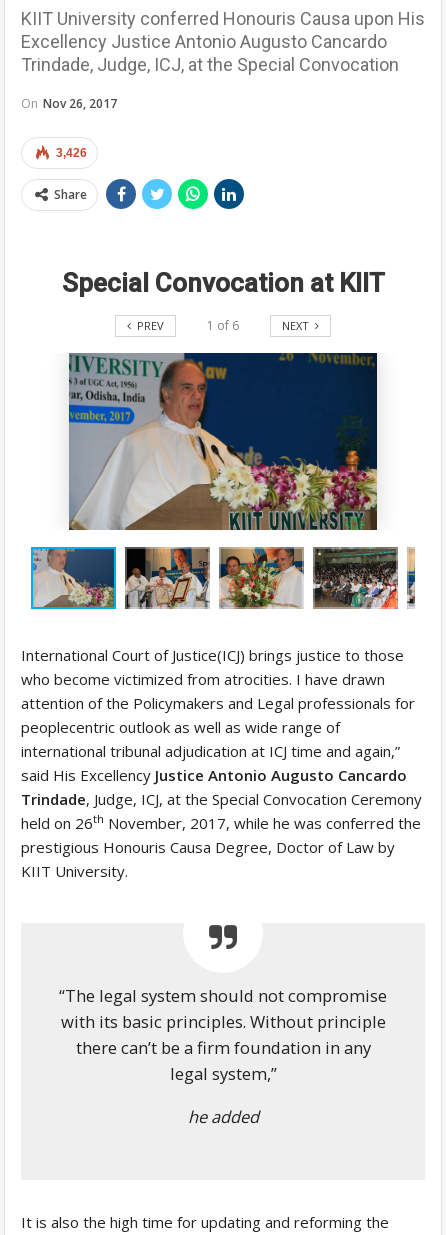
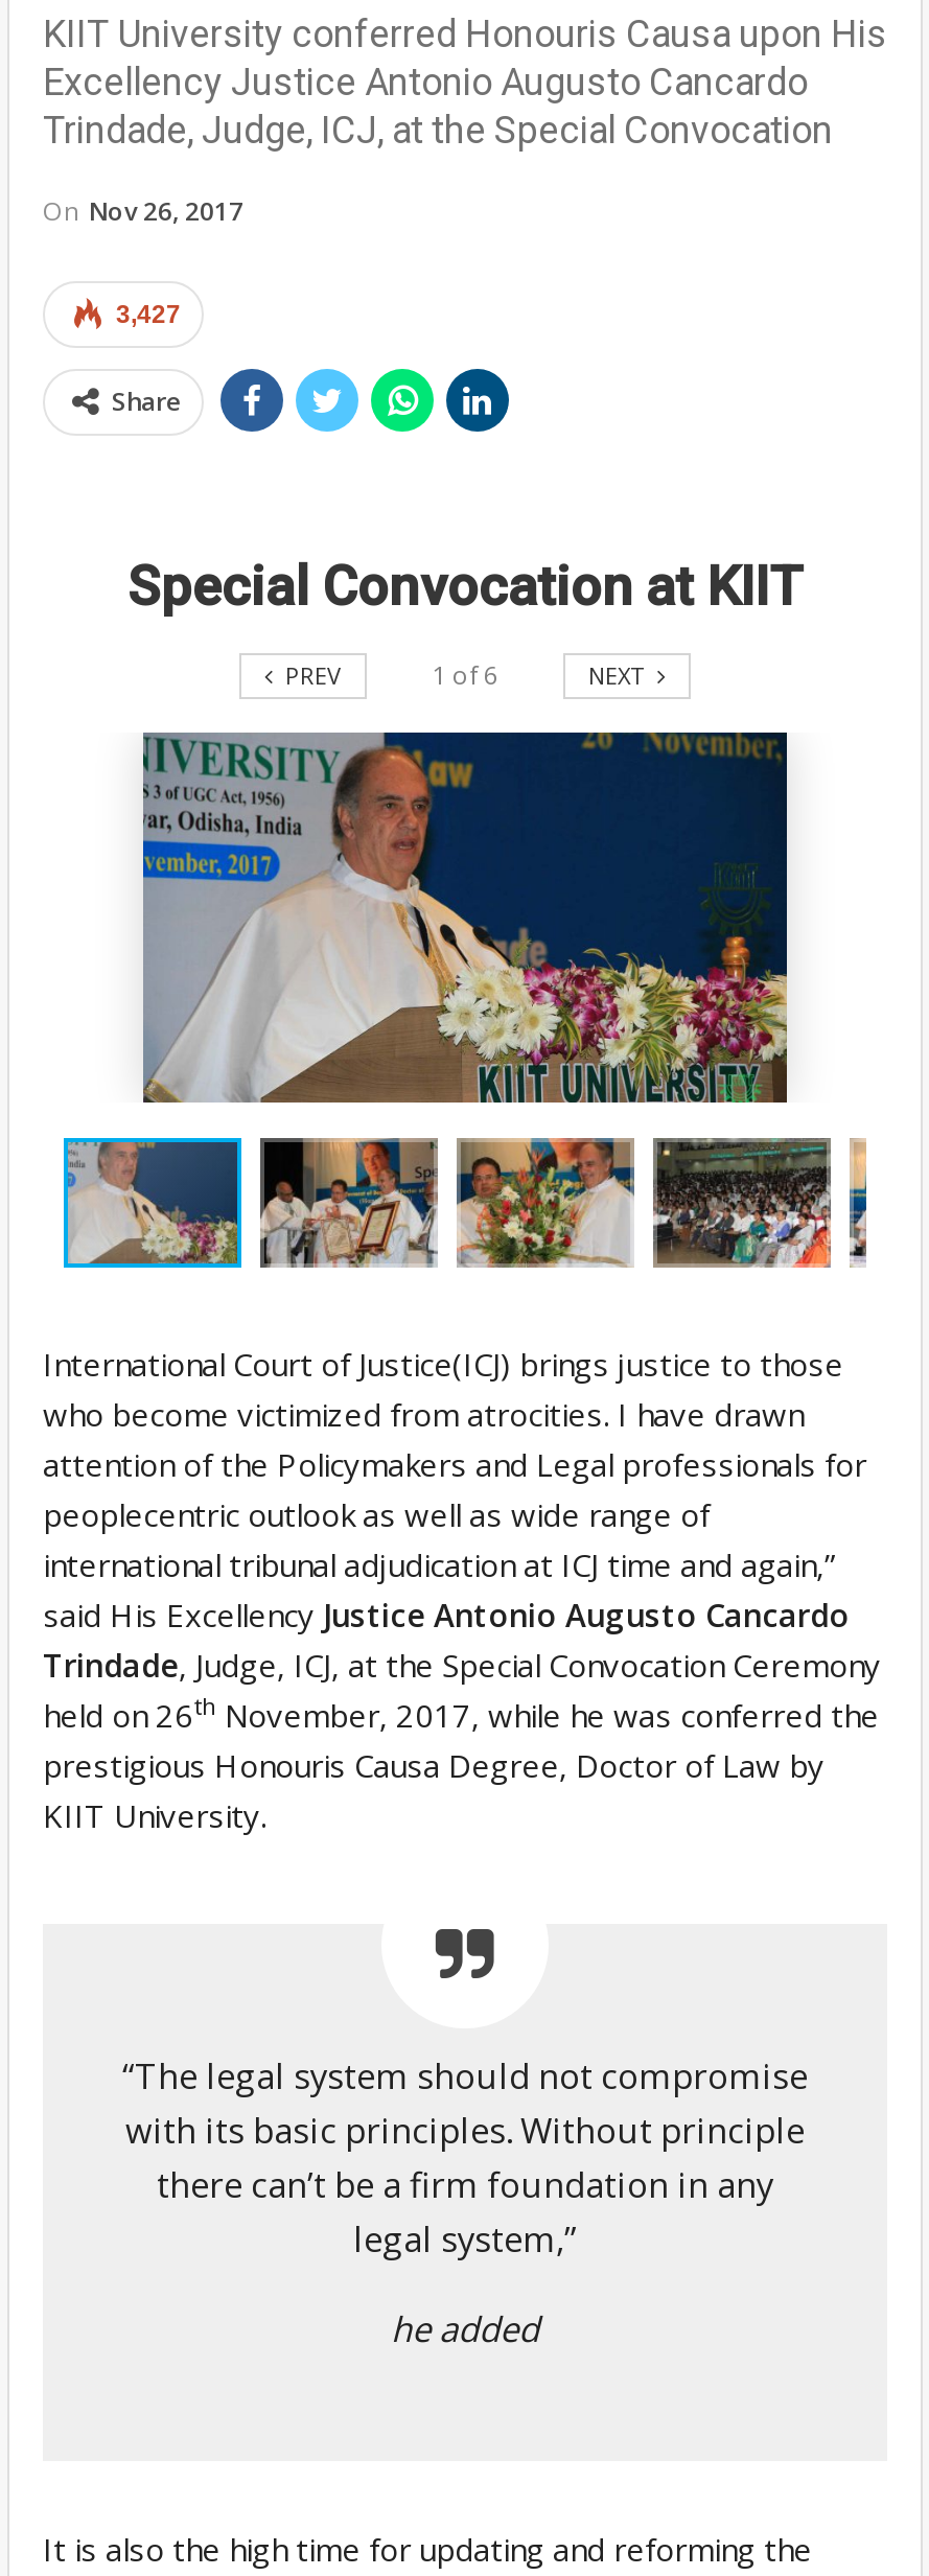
- 3,426
+ 3,427
